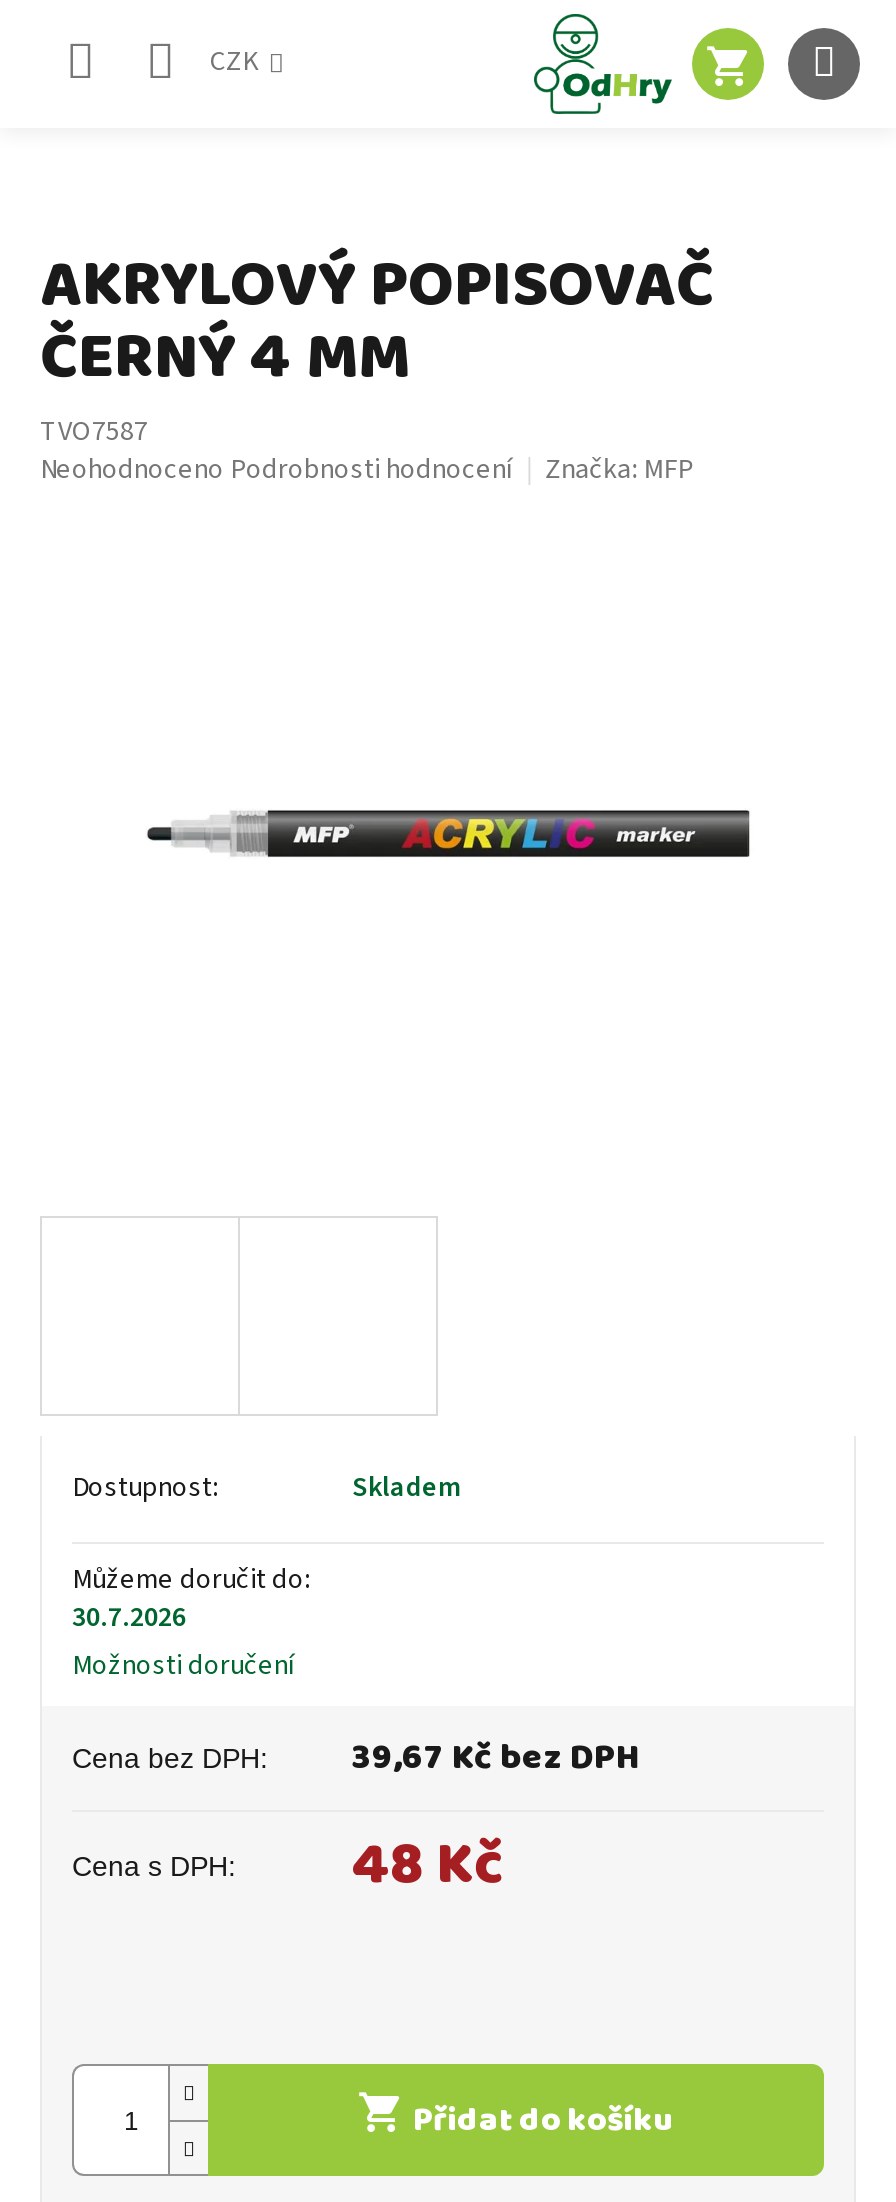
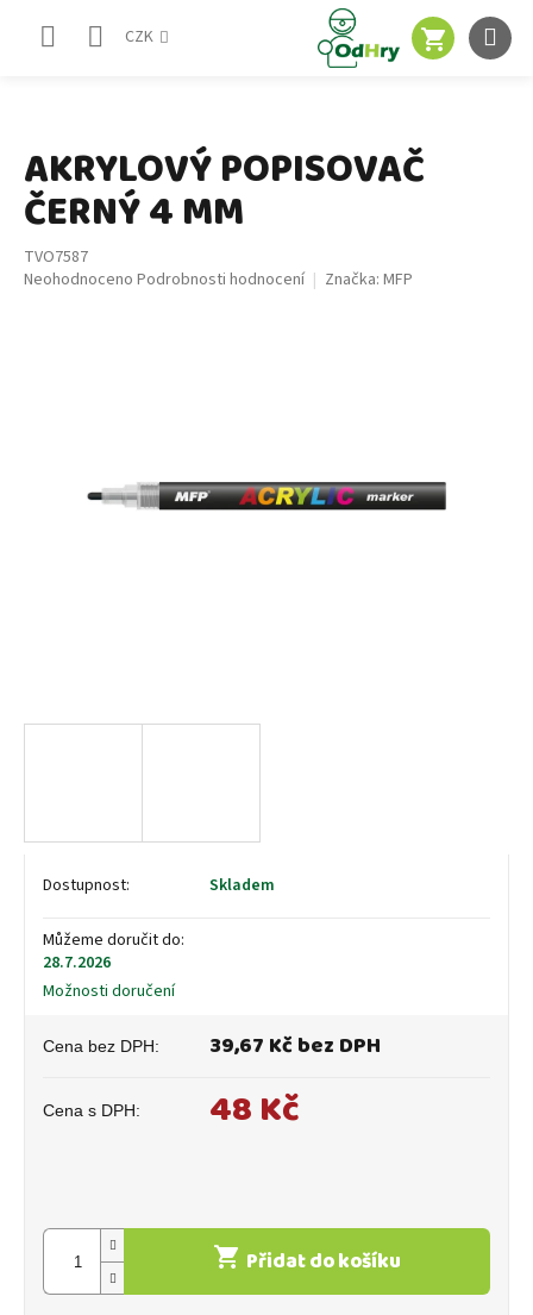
- 30.7.2026
+ 28.7.2026
